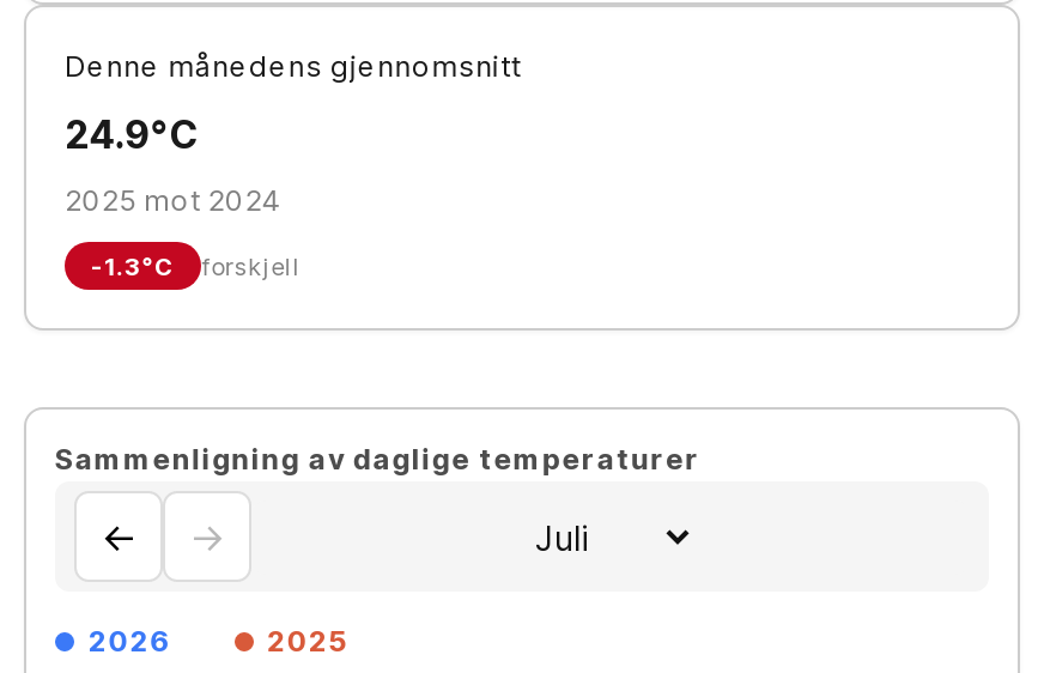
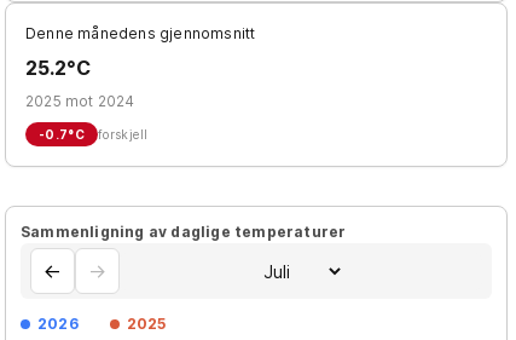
- 24.9°C
+ 25.2°C

- -1.3°C forskjell
+ -0.7°C forskjell
